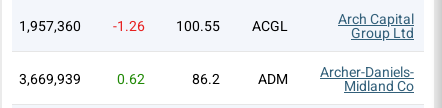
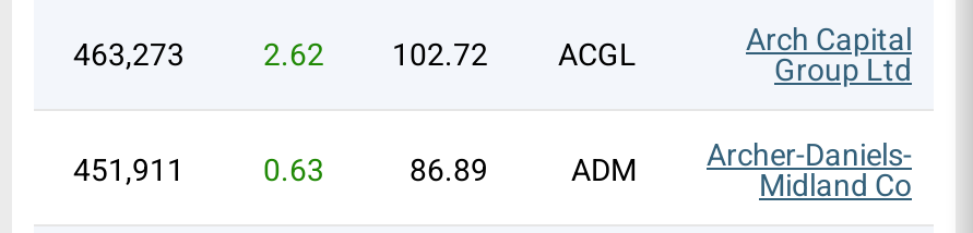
- 1,957,360
+ 463,273

- -1.26
+ 2.62

- 100.55
+ 102.72

- 3,669,939
+ 451,911

- 0.62
+ 0.63

- 86.2
+ 86.89
